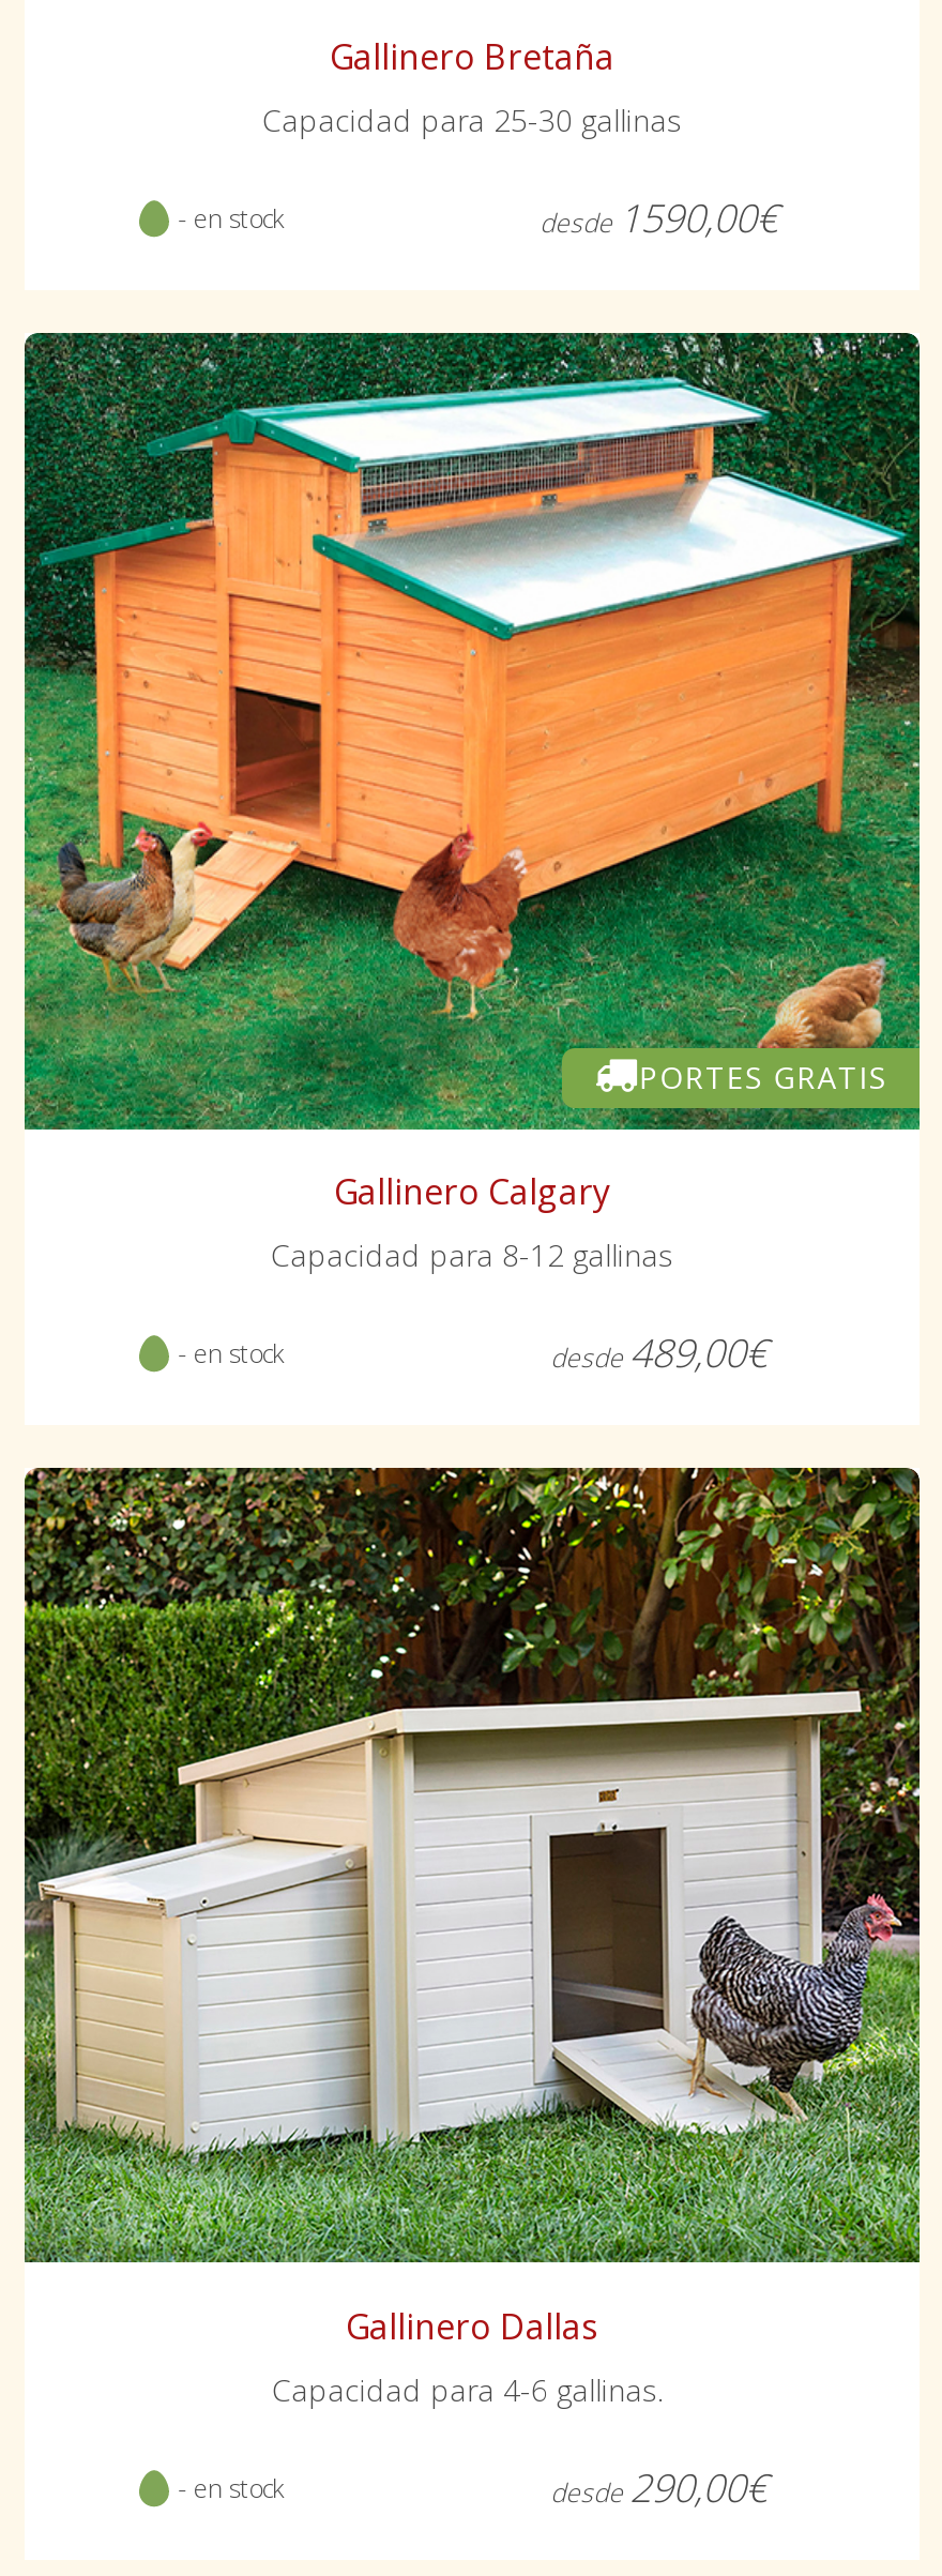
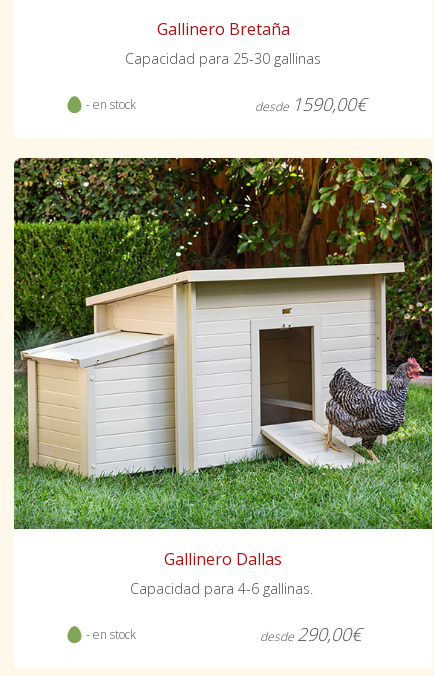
- [image]
- PORTES GRATIS
- Gallinero Calgary
- Capacidad para 8-12 gallinas
- - en stock
- desde 489,00€
